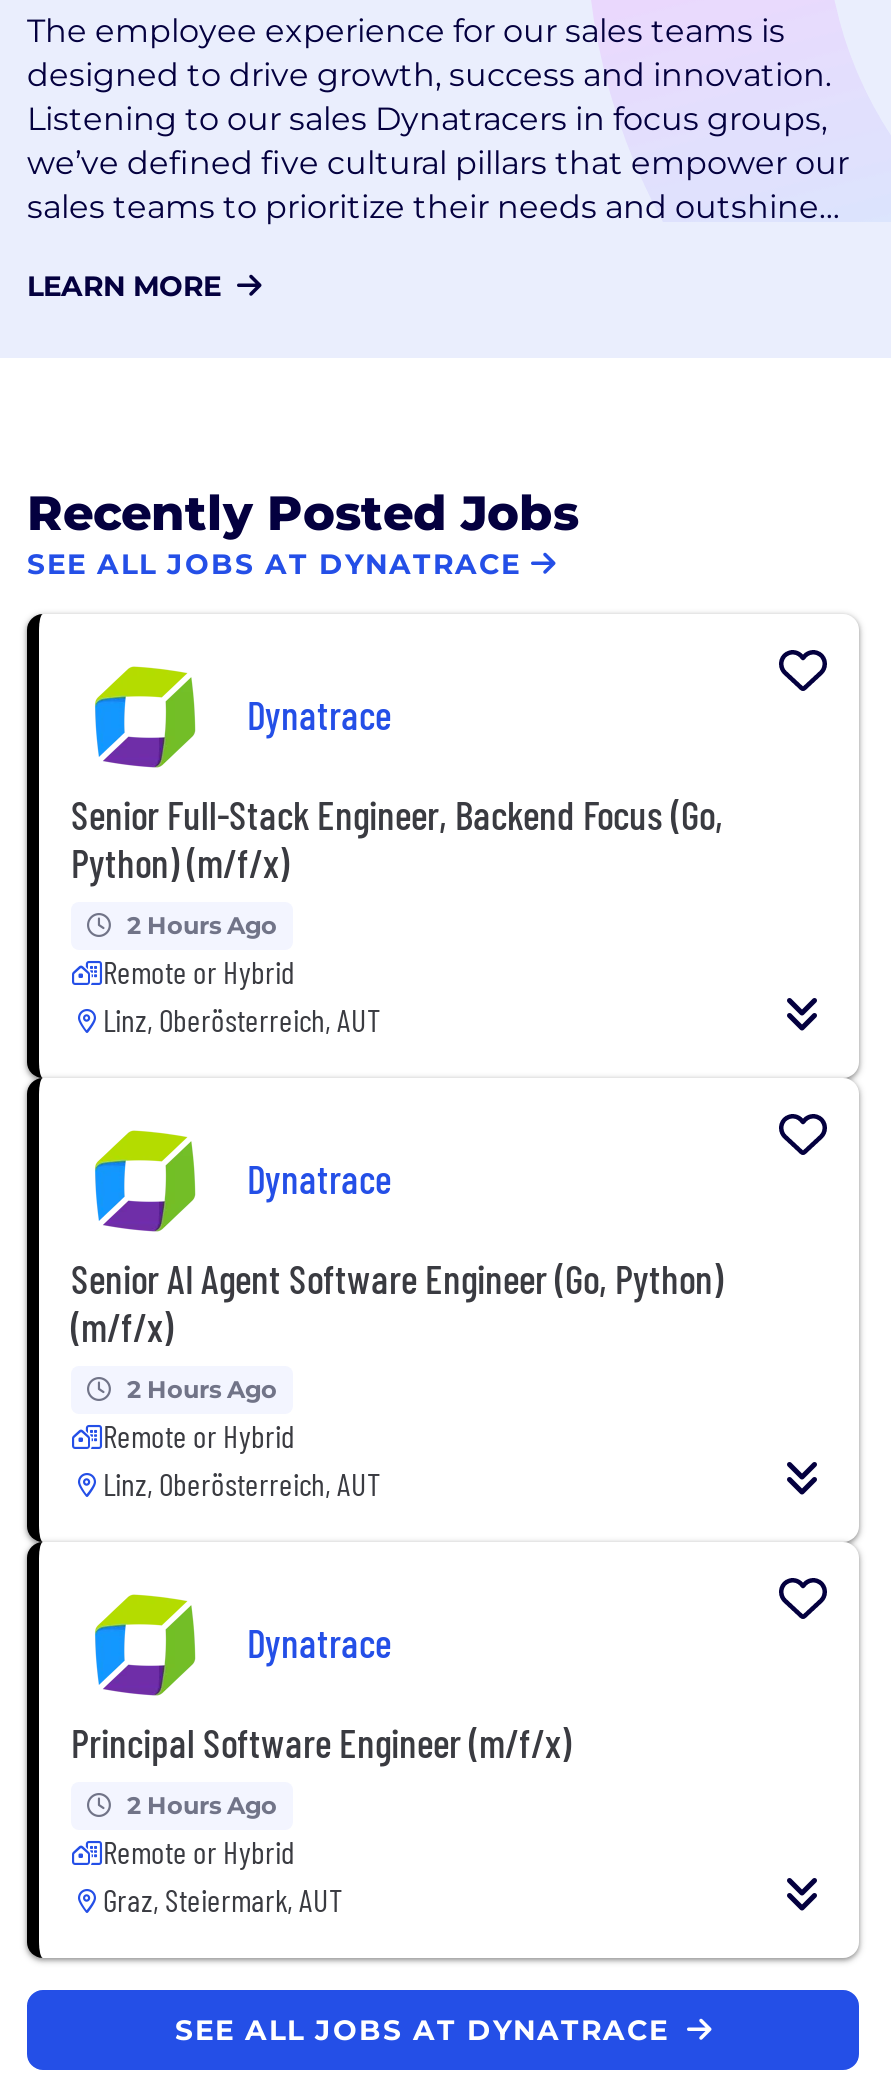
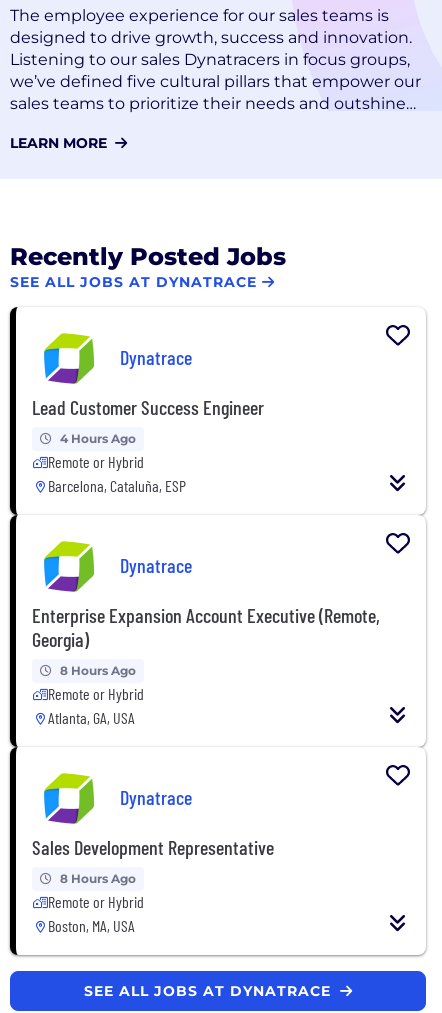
- Senior Full-Stack Engineer, Backend Focus (Go,
- Python) (m/f/x)
+ Lead Customer Success Engineer

- 2 Hours Ago
+ 4 Hours Ago

- Linz, Oberösterreich, AUT
+ Barcelona, Cataluña, ESP

- Senior AI Agent Software Engineer (Go, Python)
- (m/f/x)
+ Enterprise Expansion Account Executive (Remote,
+ Georgia)

- 2 Hours Ago
+ 8 Hours Ago

- Linz, Oberösterreich, AUT
+ Atlanta, GA, USA

- Principal Software Engineer (m/f/x)
+ Sales Development Representative

- 2 Hours Ago
+ 8 Hours Ago

- Graz, Steiermark, AUT
+ Boston, MA, USA
